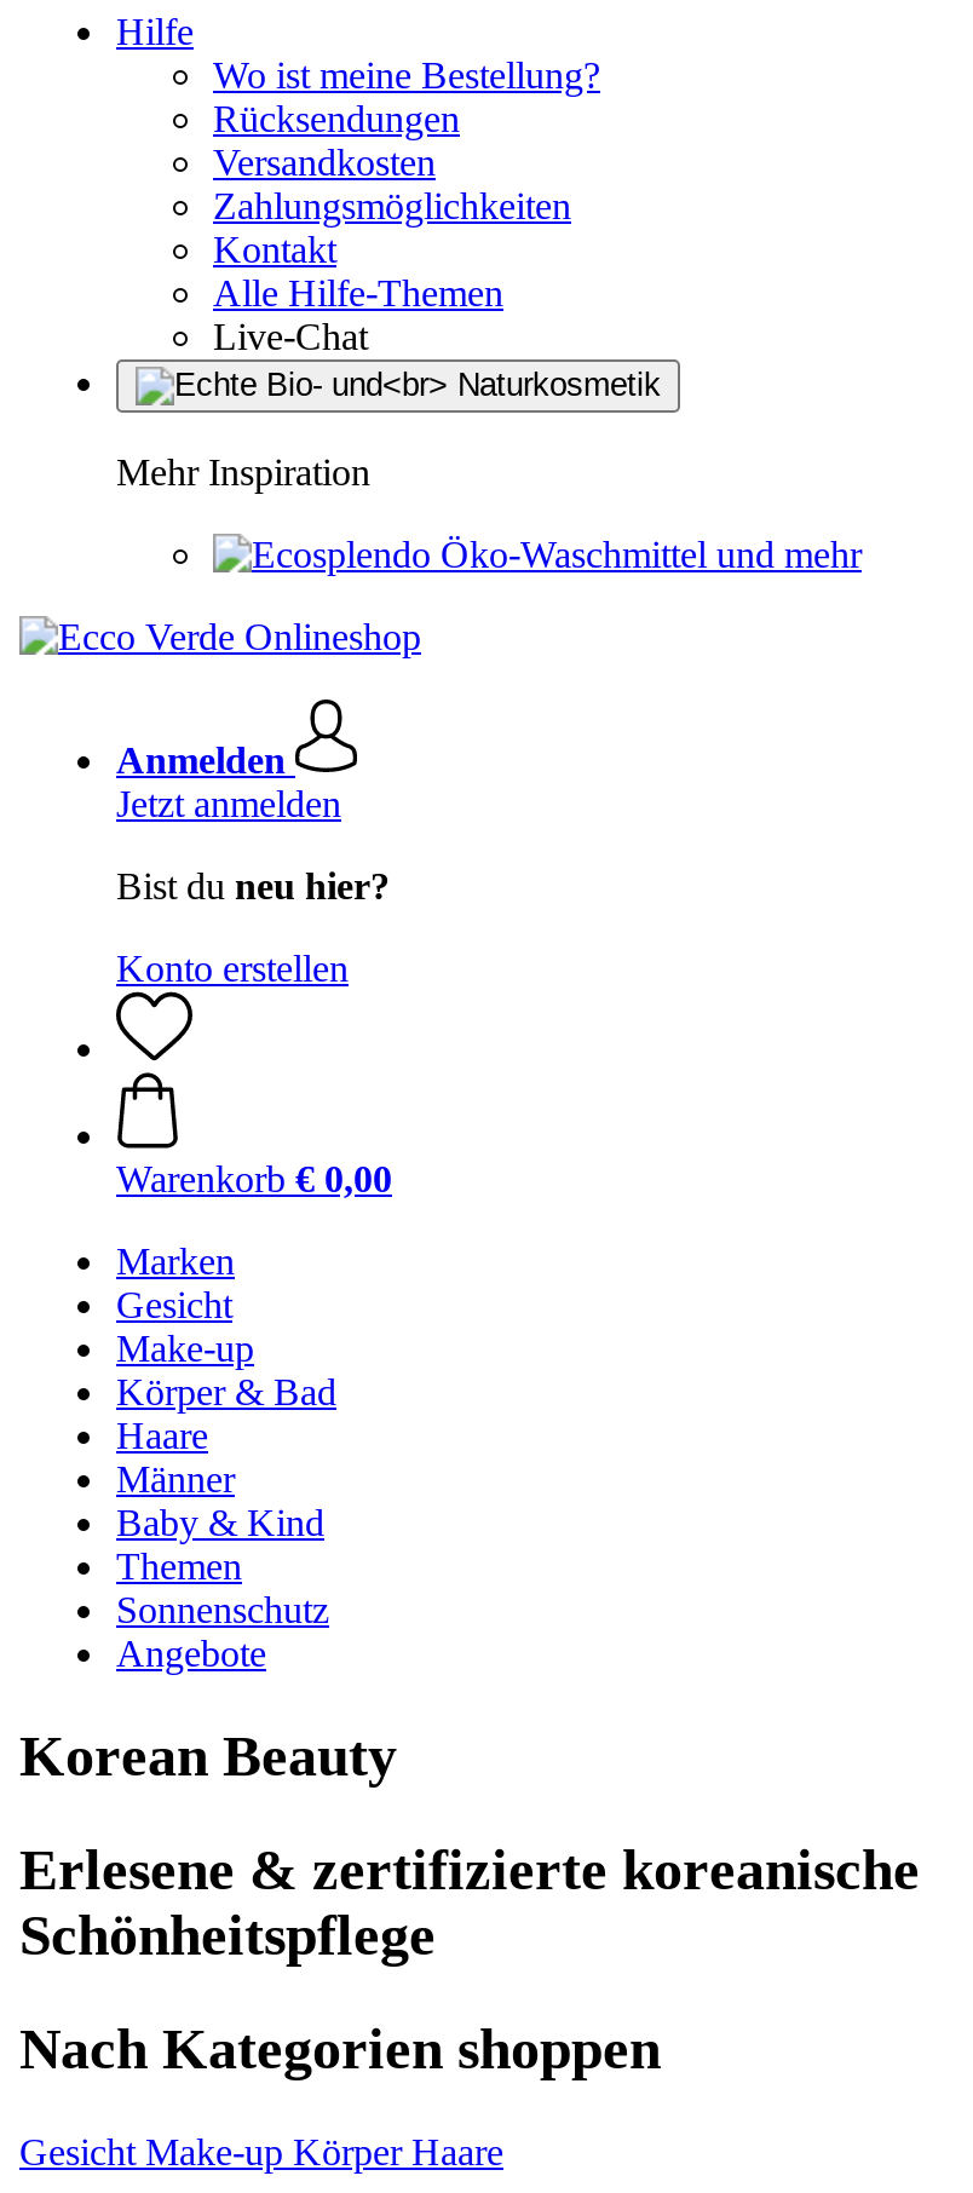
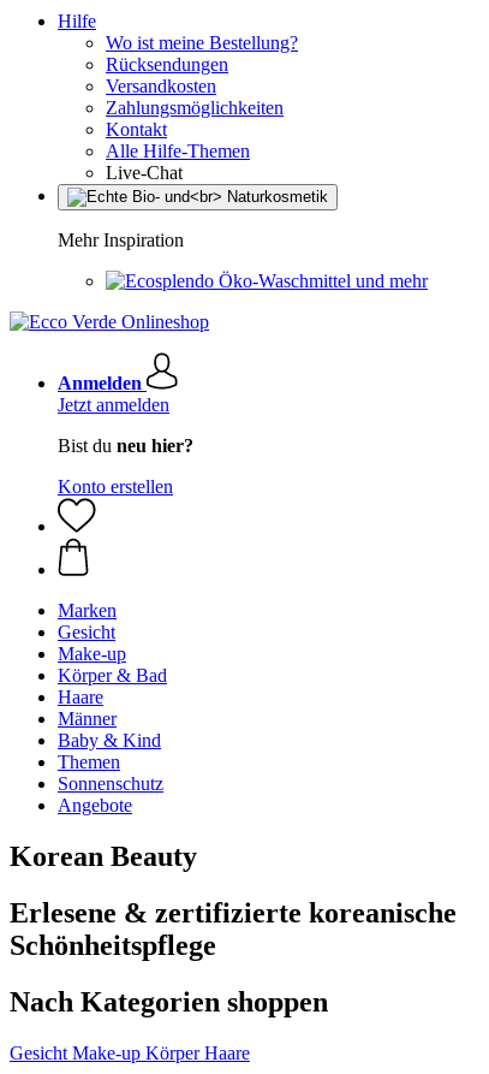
- Warenkorb € 0,00
